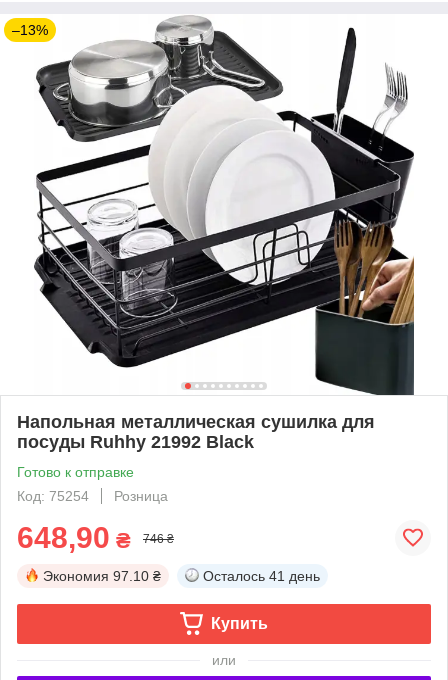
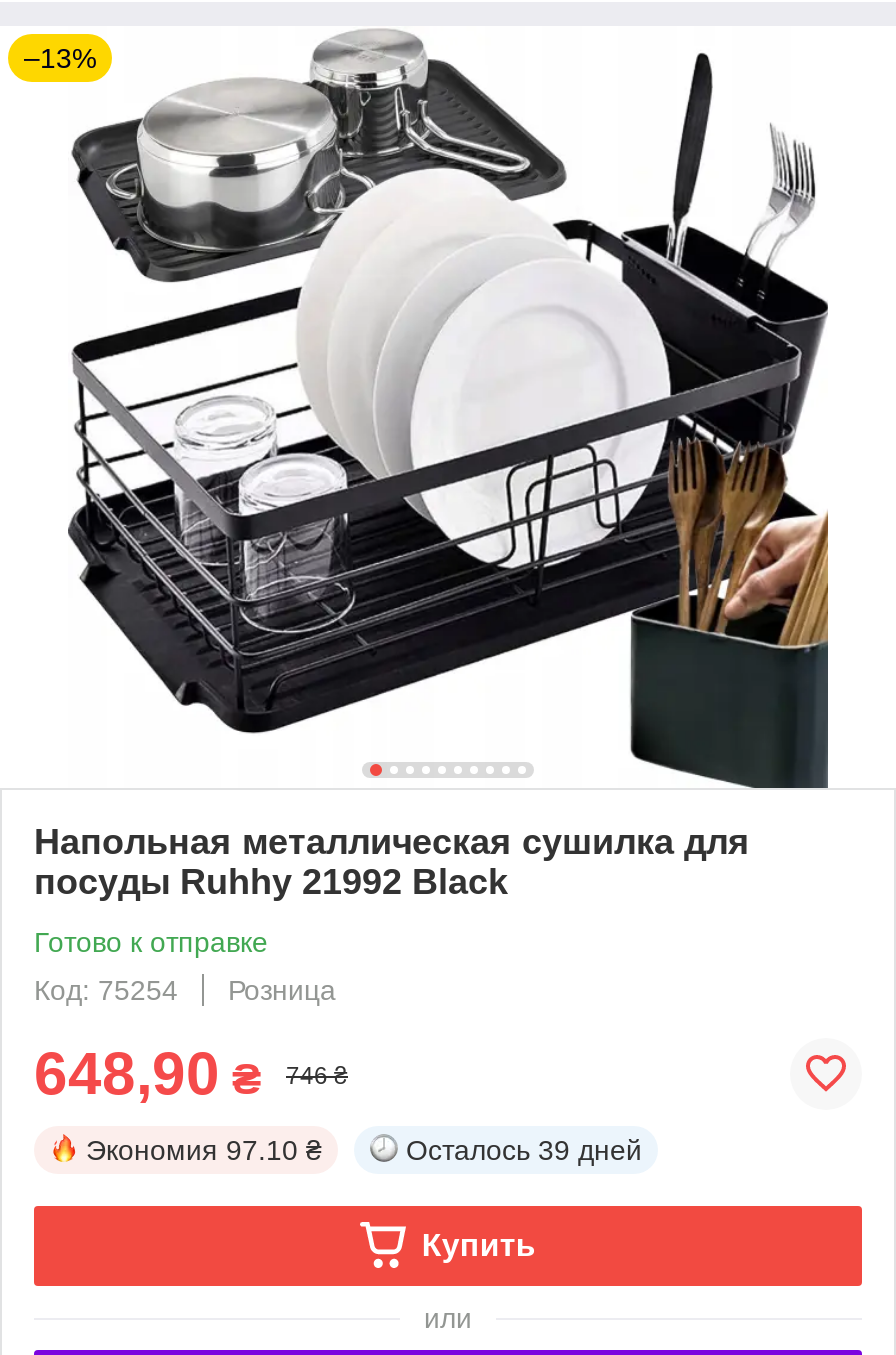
- Осталось 41 день
+ Осталось 39 дней
